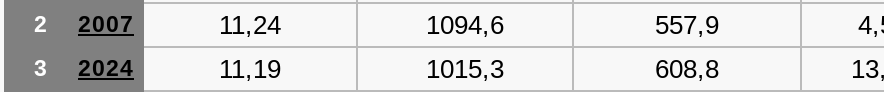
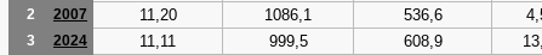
- 11,24
+ 11,20

- 1094,6
+ 1086,1

- 557,9
+ 536,6

- 11,19
+ 11,11

- 1015,3
+ 999,5

- 608,8
+ 608,9
